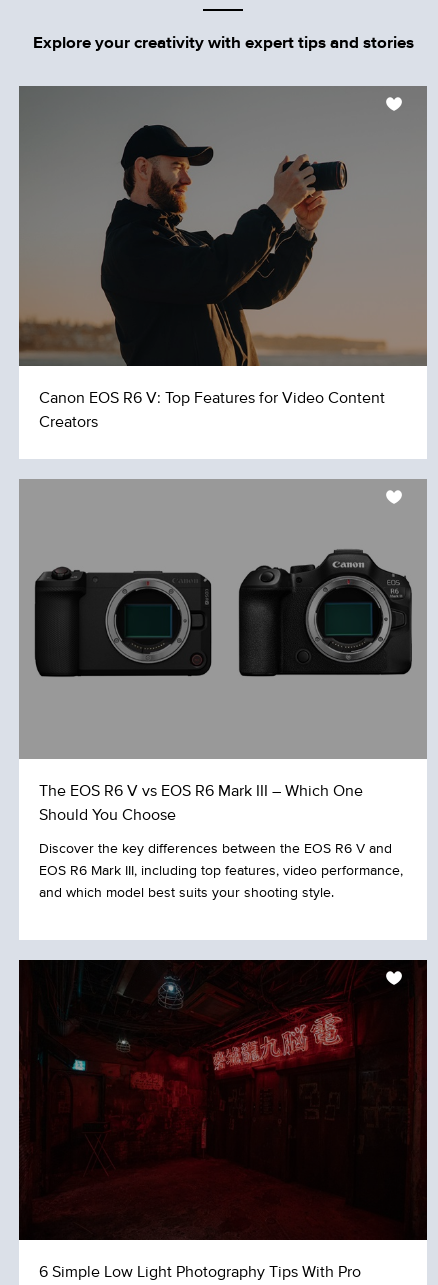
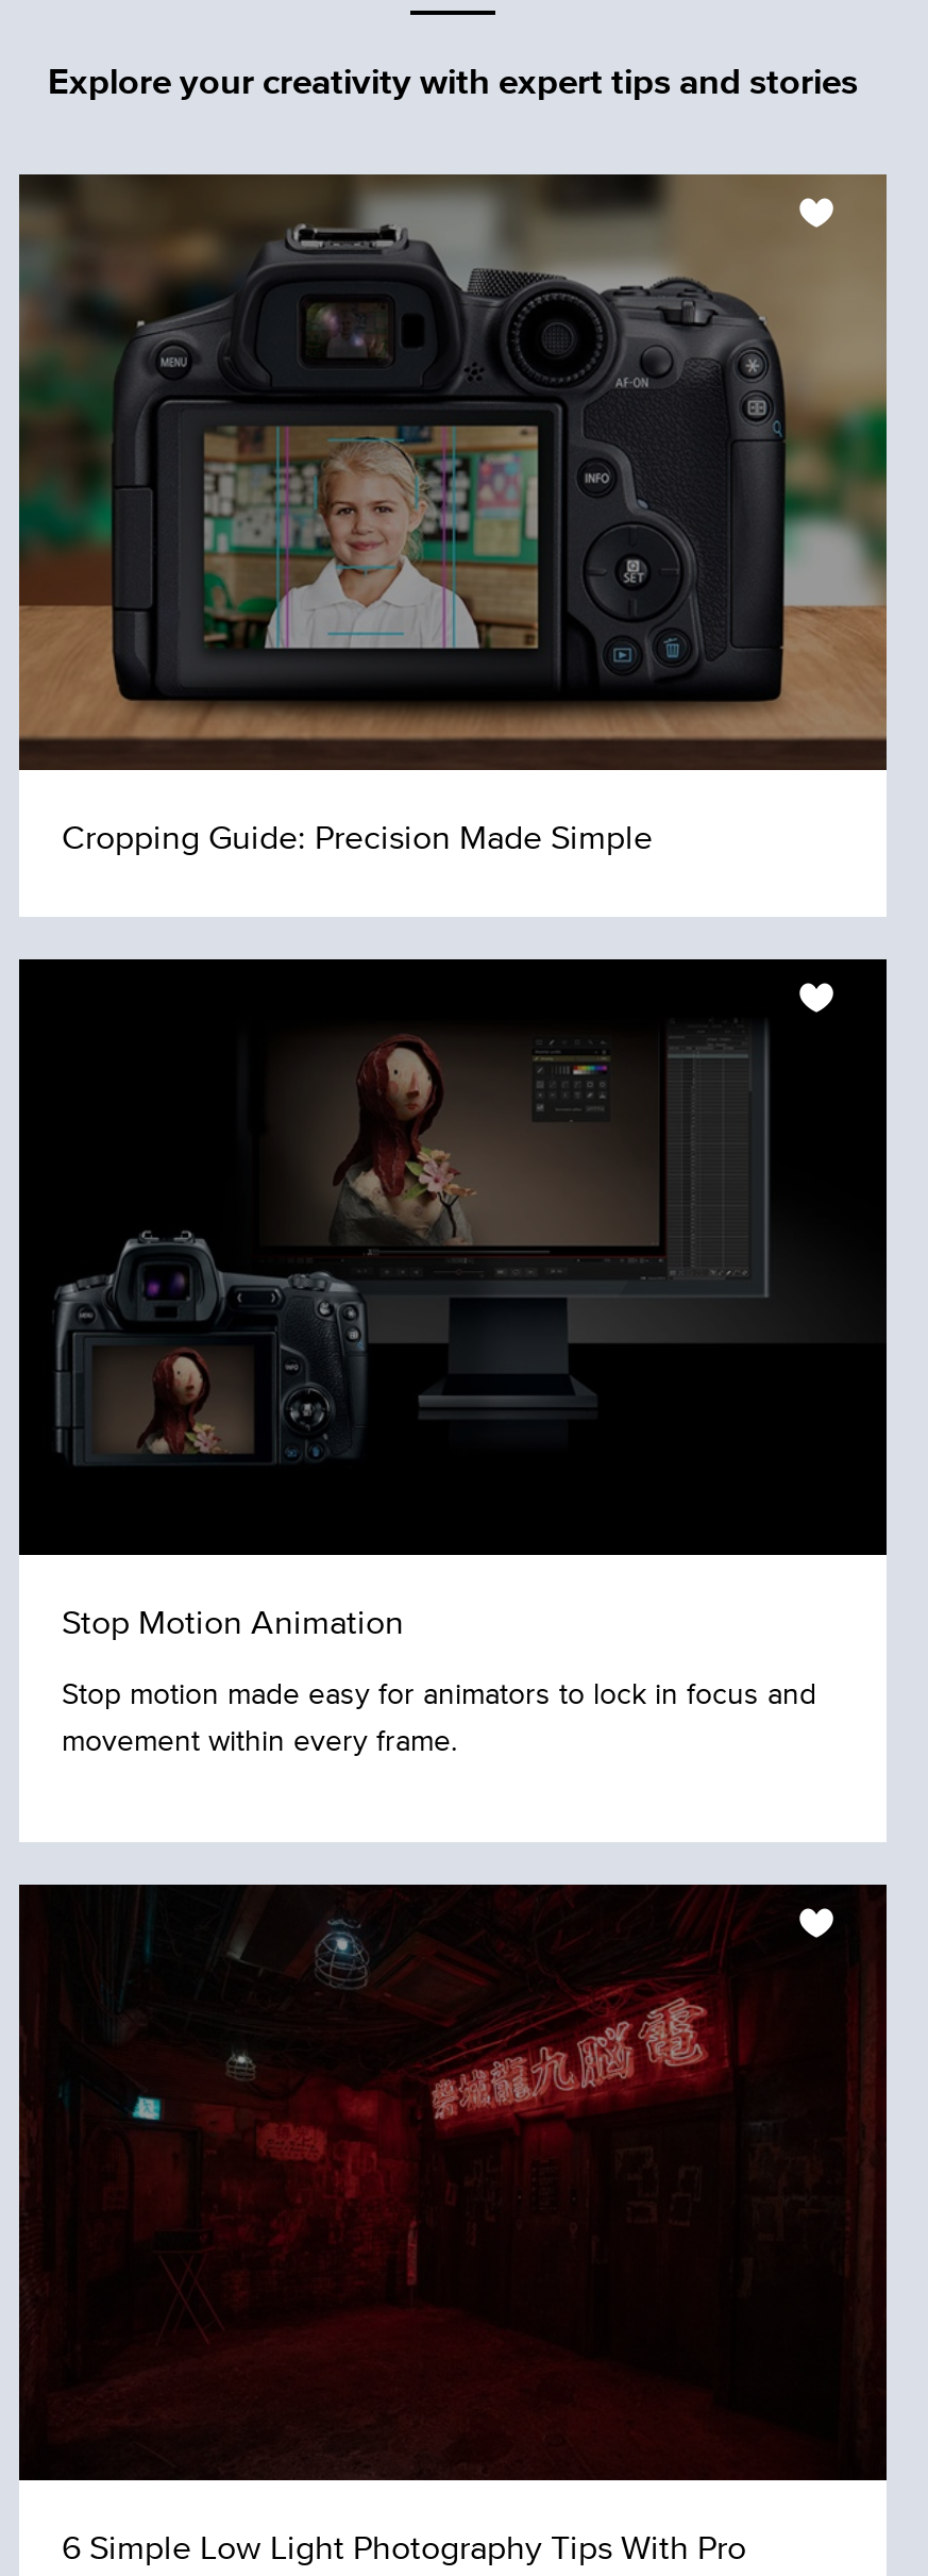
- [image]
- Canon EOS R6 V: Top Features for Video Content
- Creators
+ [image]
+ Cropping Guide: Precision Made Simple

- [image]
- The EOS R6 V vs EOS R6 Mark III – Which One
- Should You Choose
+ [image]
+ Stop Motion Animation

- Discover the key differences between the EOS R6 V and
- EOS R6 Mark III, including top features, video performance,
- and which model best suits your shooting style.
+ Stop motion made easy for animators to lock in focus and
+ movement within every frame.
